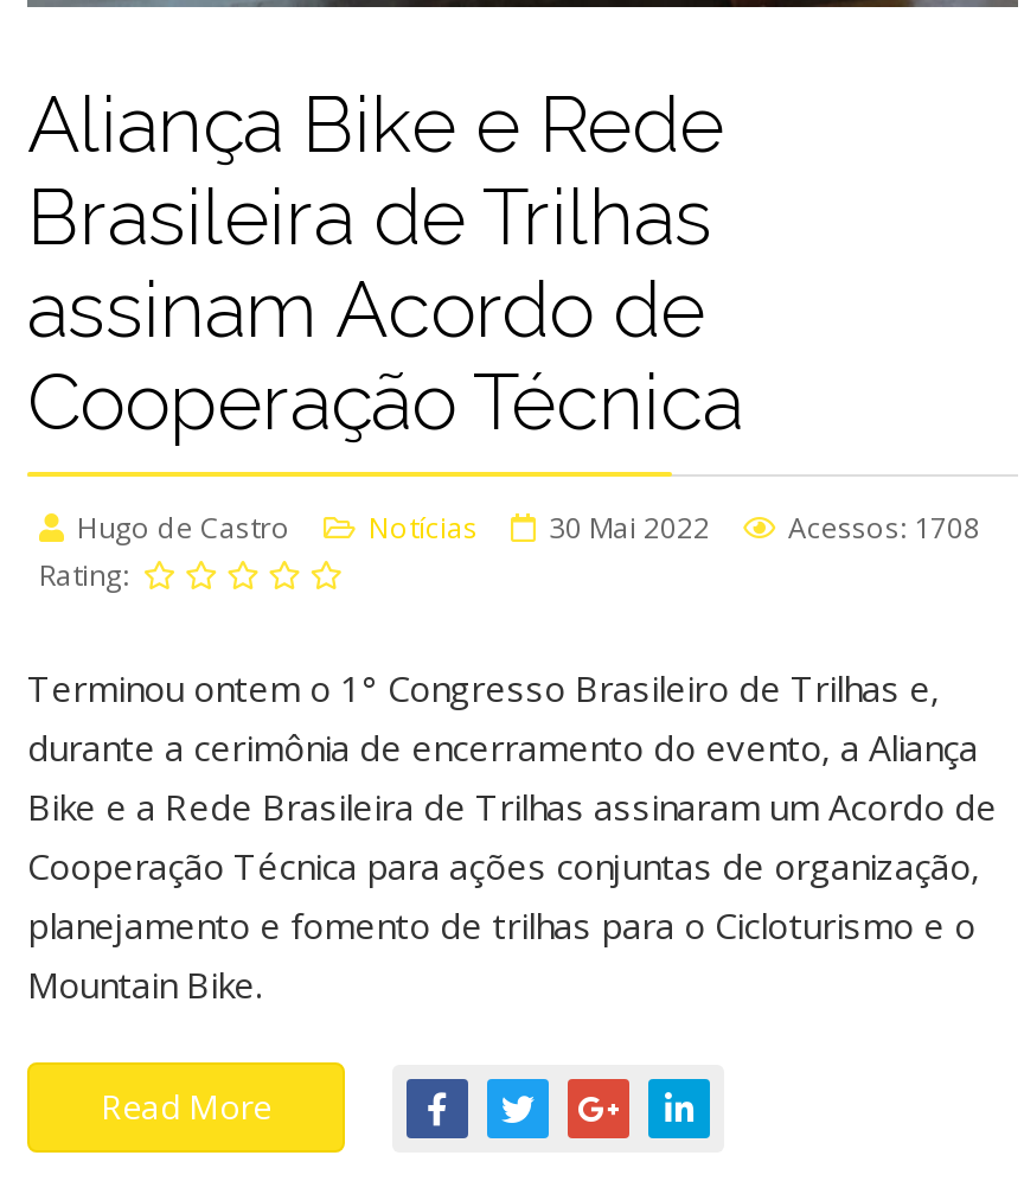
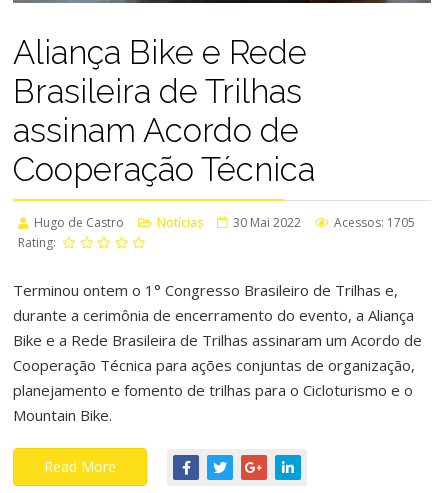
- Hugo de Castro Notícias 30 Mai 2022 Acessos: 1708
+ Hugo de Castro Notícias 30 Mai 2022 Acessos: 1705
